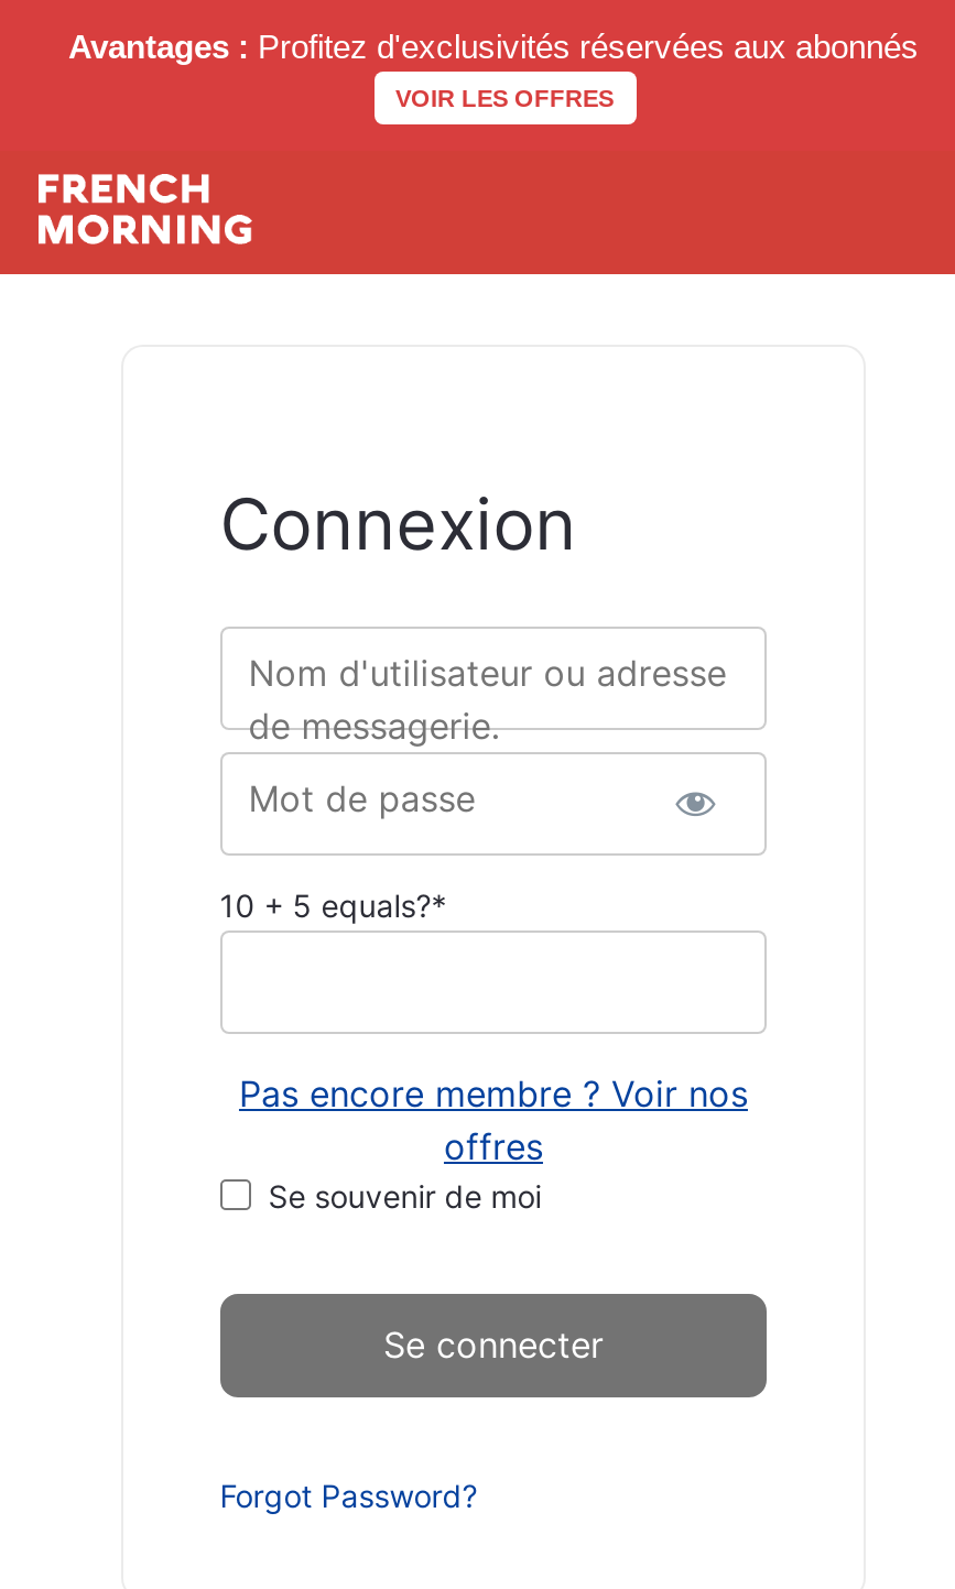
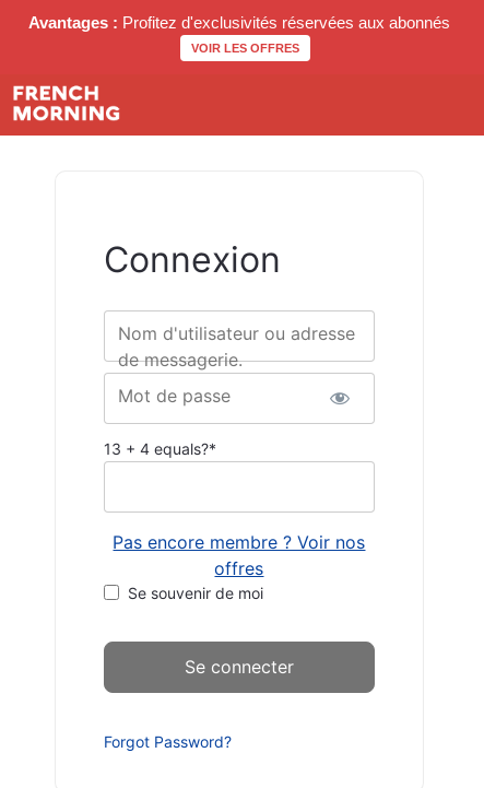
- 10 + 5 equals?*
+ 13 + 4 equals?*
